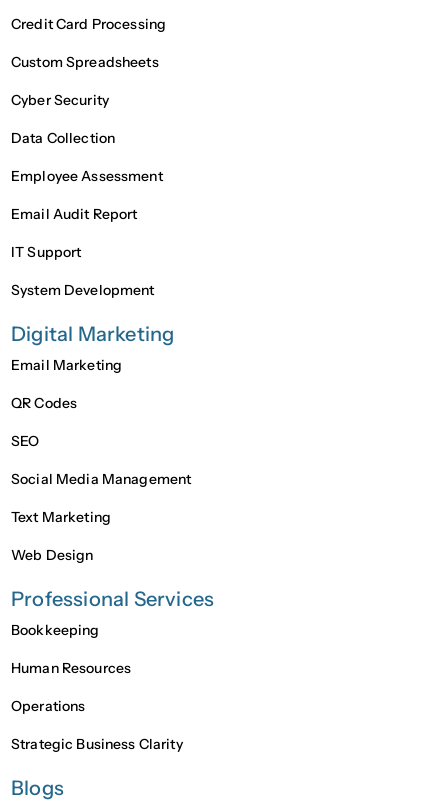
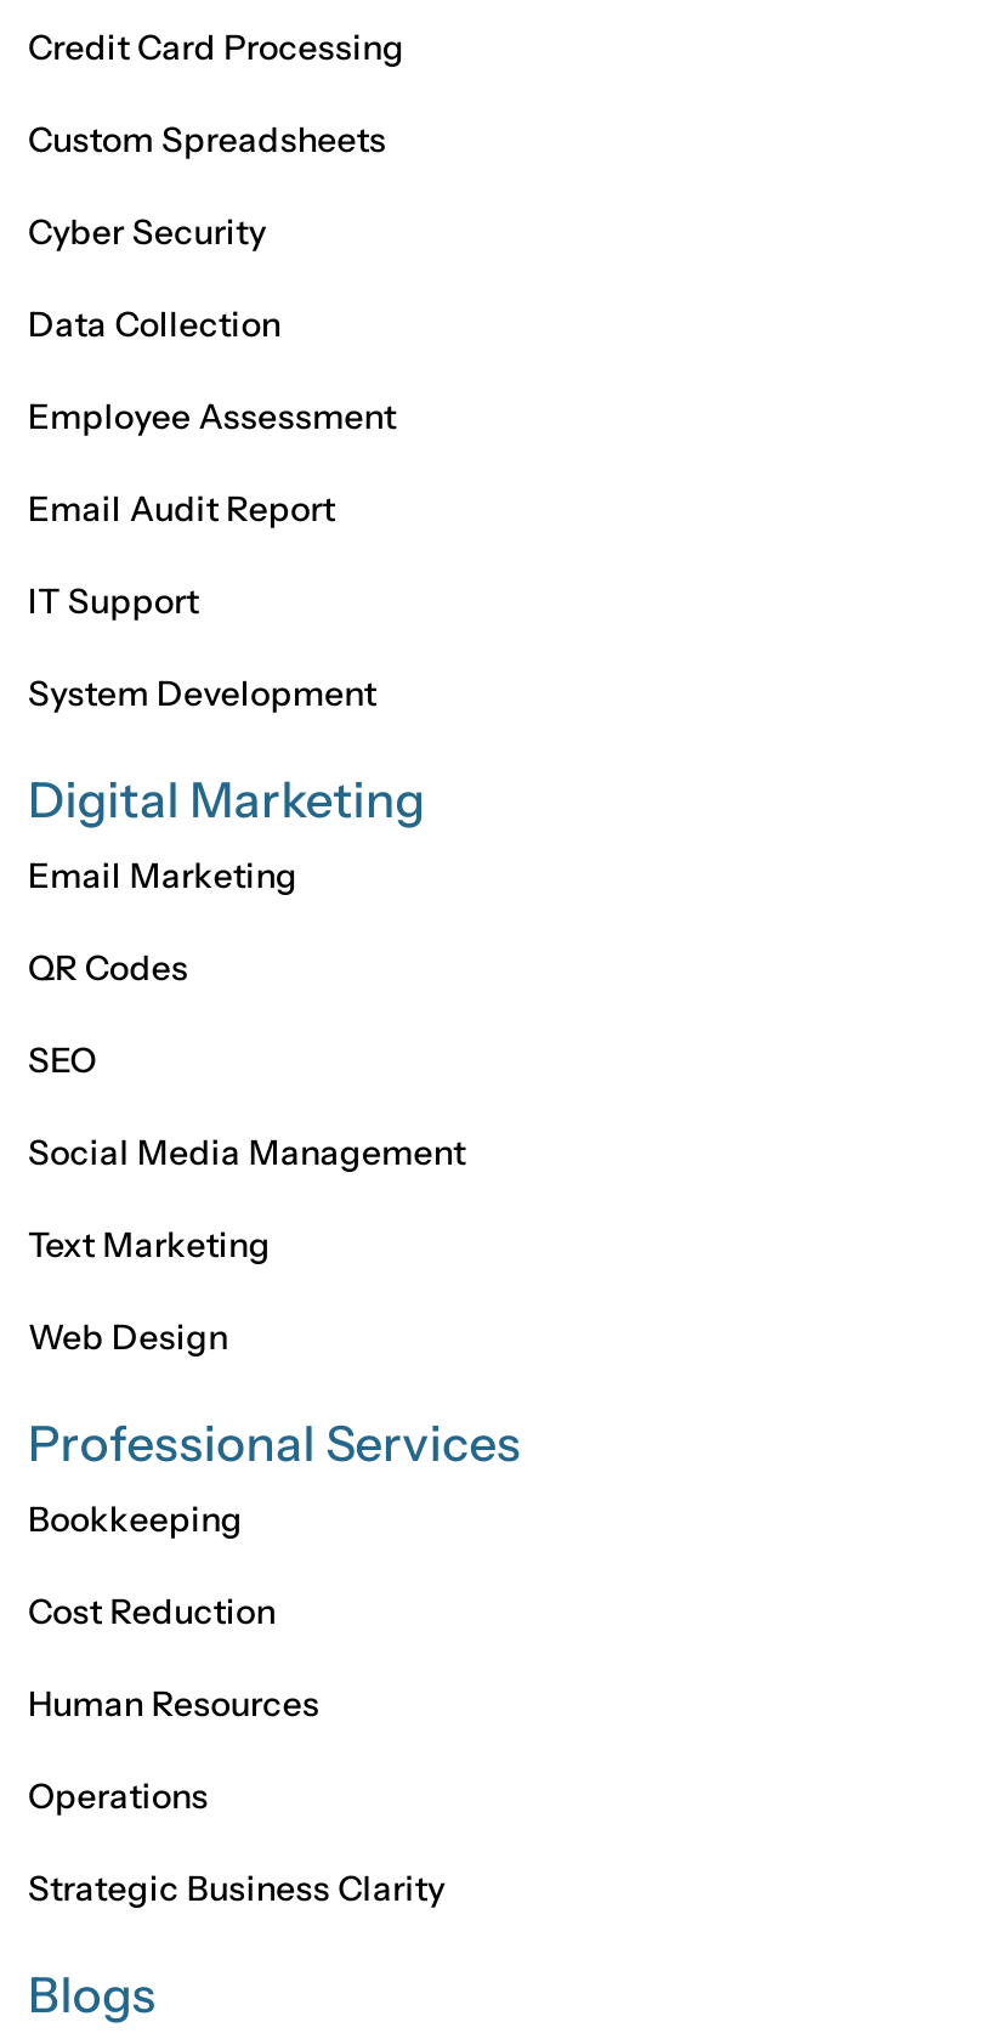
+ Cost Reduction
